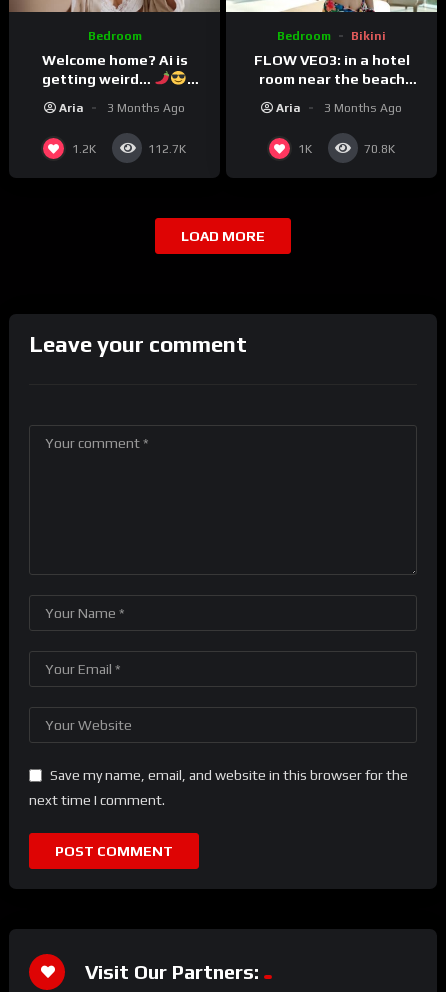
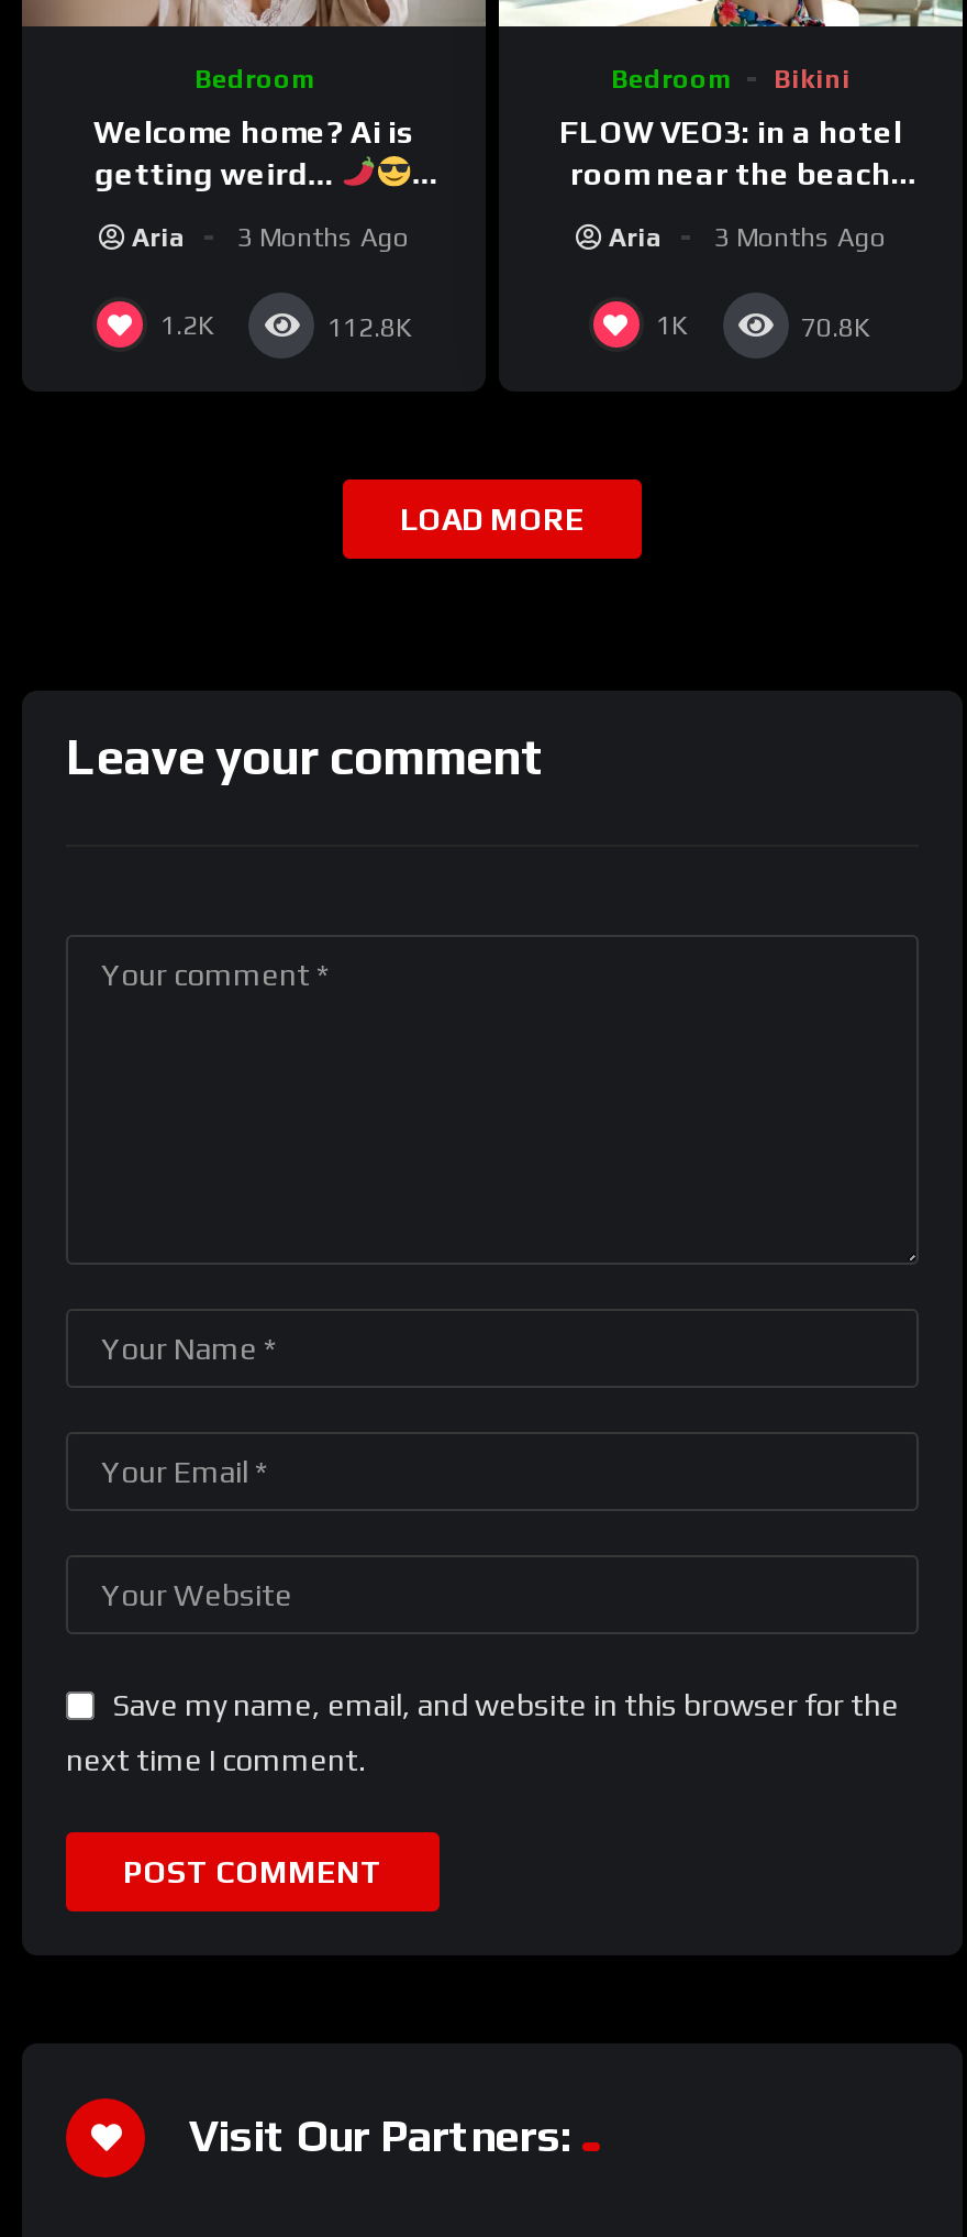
- 112.7K
+ 112.8K
